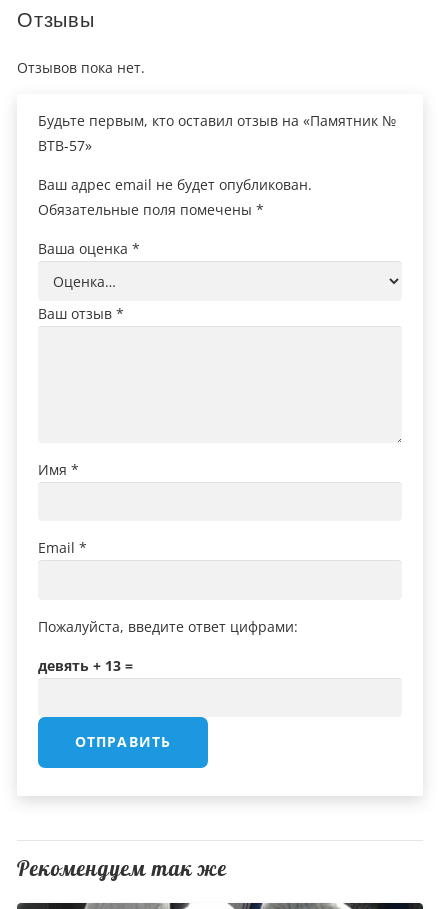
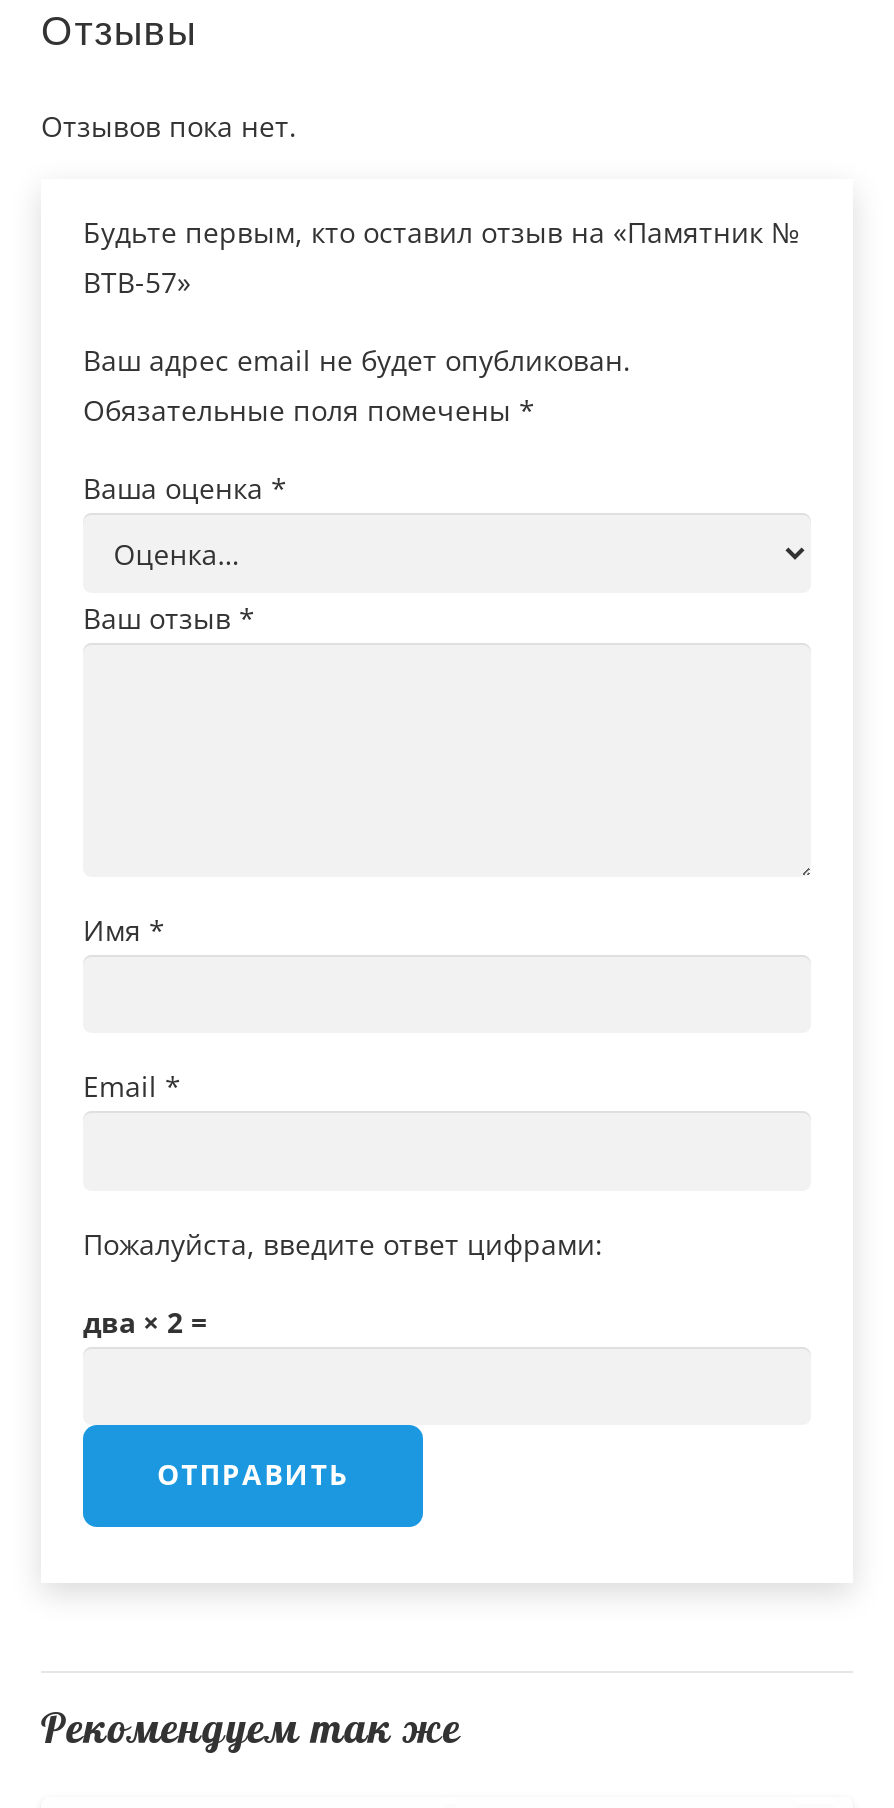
- девять + 13 =
+ два × 2 =
